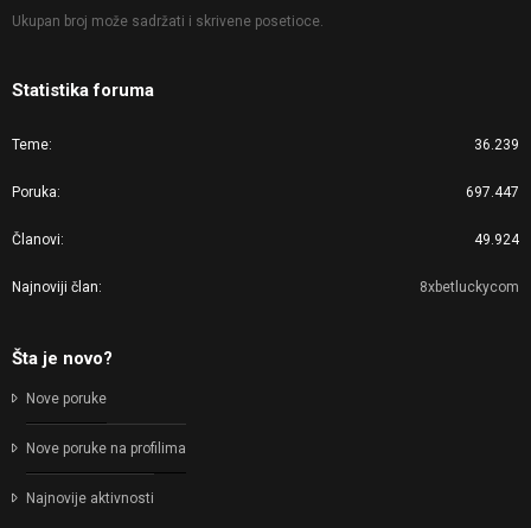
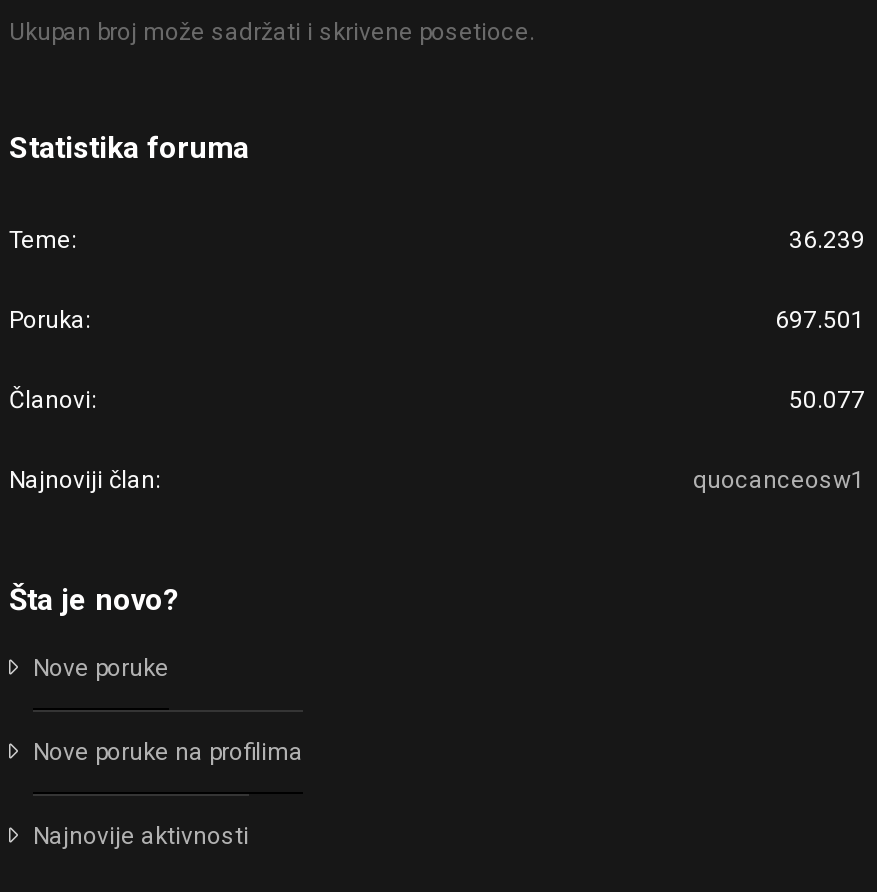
- 697.447
+ 697.501

- 49.924
+ 50.077

- 8xbetluckycom
+ quocanceosw1
